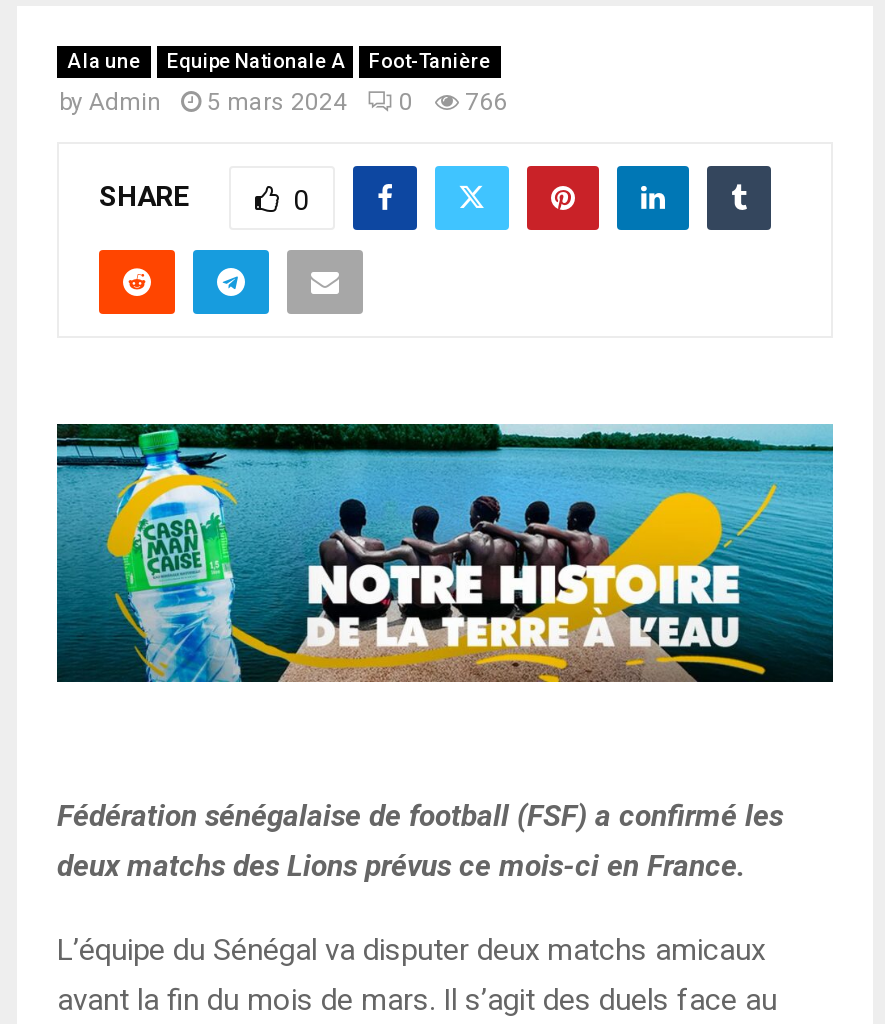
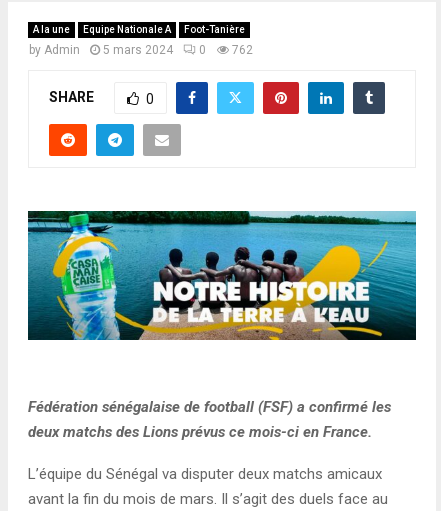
- by Admin 5 mars 2024 0 766
+ by Admin 5 mars 2024 0 762
